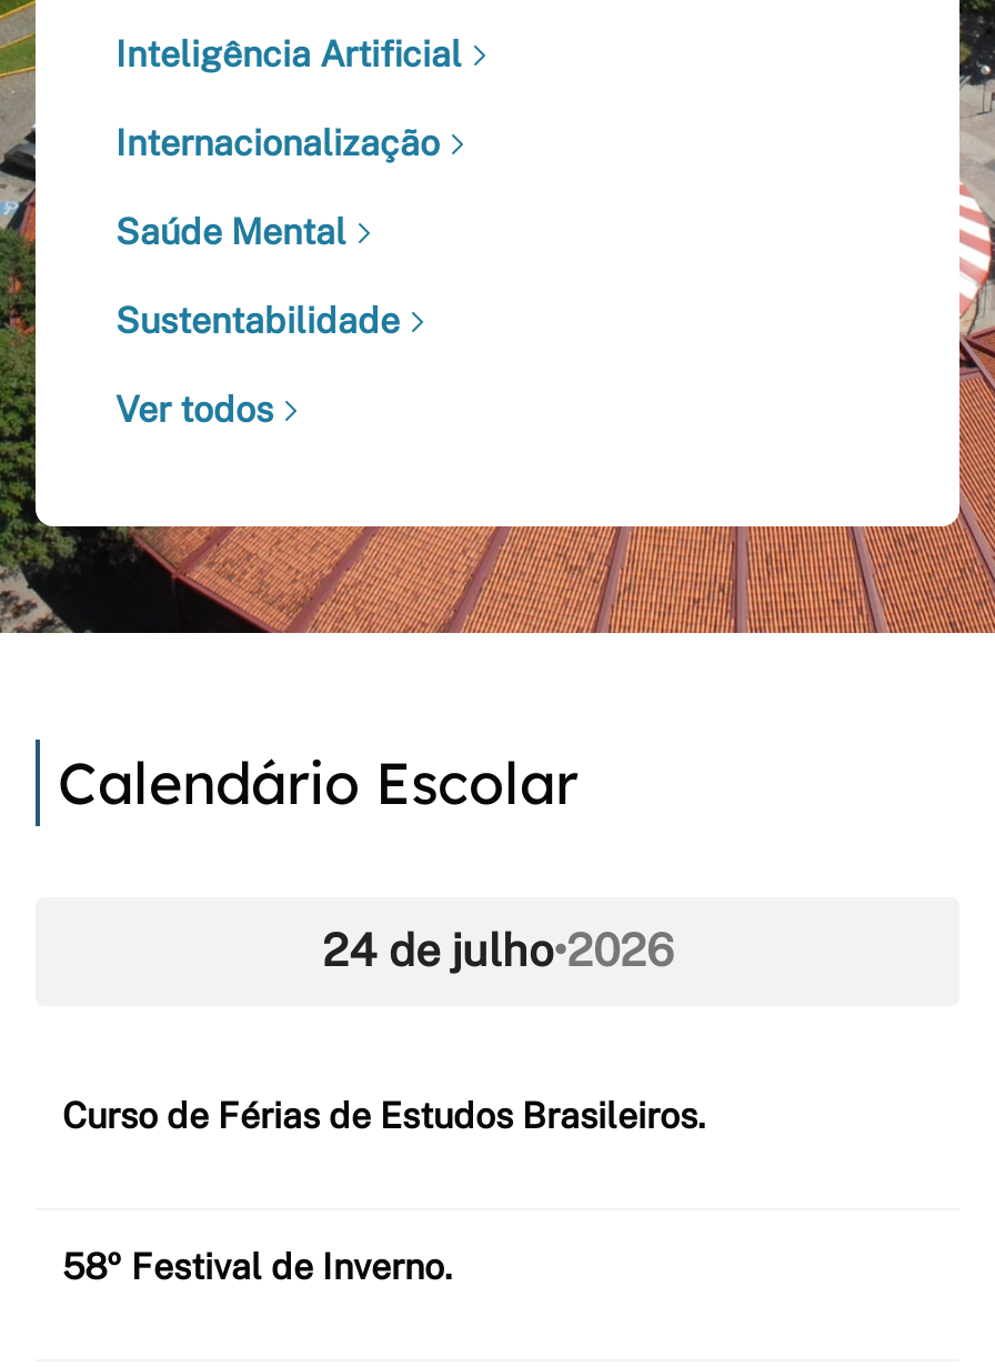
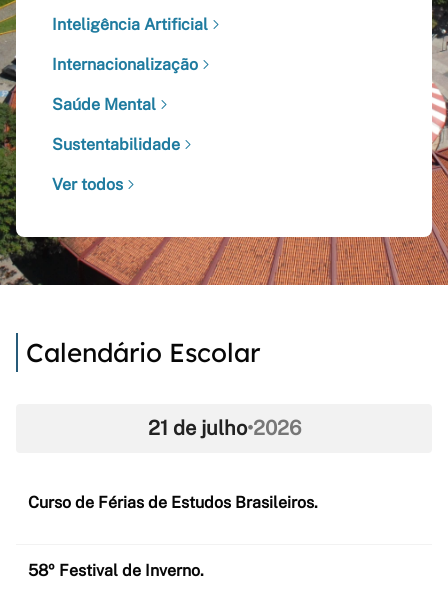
- 24 de julho•2026
+ 21 de julho•2026
